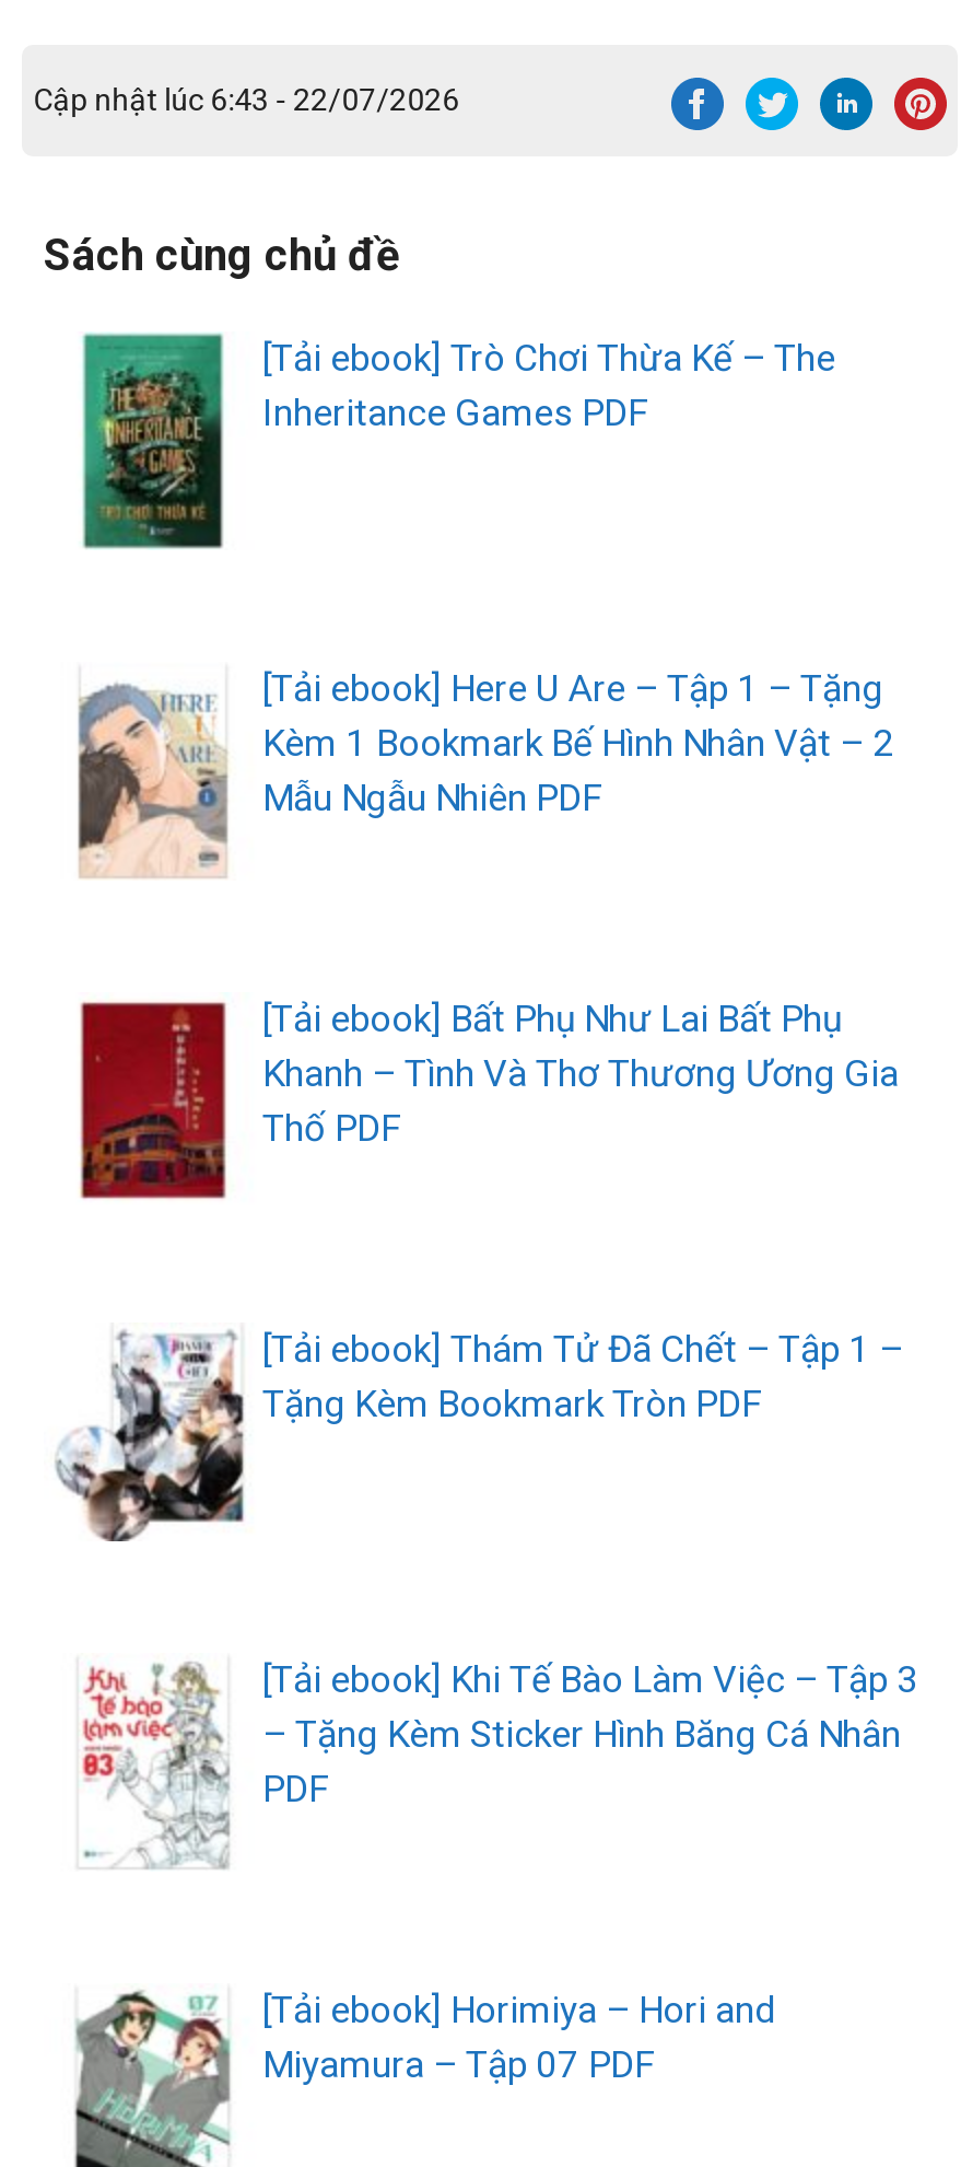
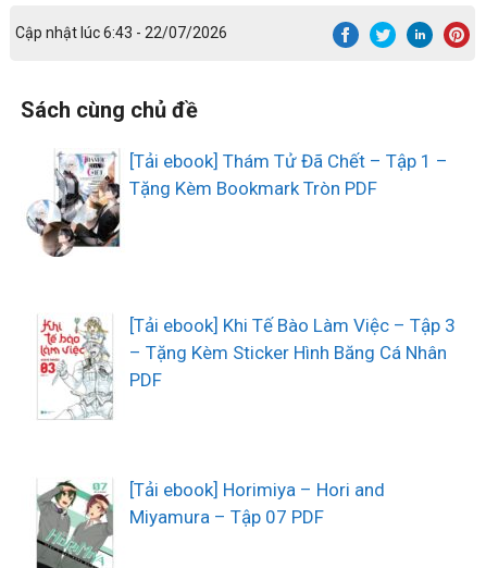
- [image]
- [Tải ebook] Trò Chơi Thừa Kế – The
- Inheritance Games PDF

- [image]
- [Tải ebook] Here U Are – Tập 1 – Tặng
- Kèm 1 Bookmark Bế Hình Nhân Vật – 2
- Mẫu Ngẫu Nhiên PDF

- [image]
- [Tải ebook] Bất Phụ Như Lai Bất Phụ
- Khanh – Tình Và Thơ Thương Ương Gia
- Thố PDF
